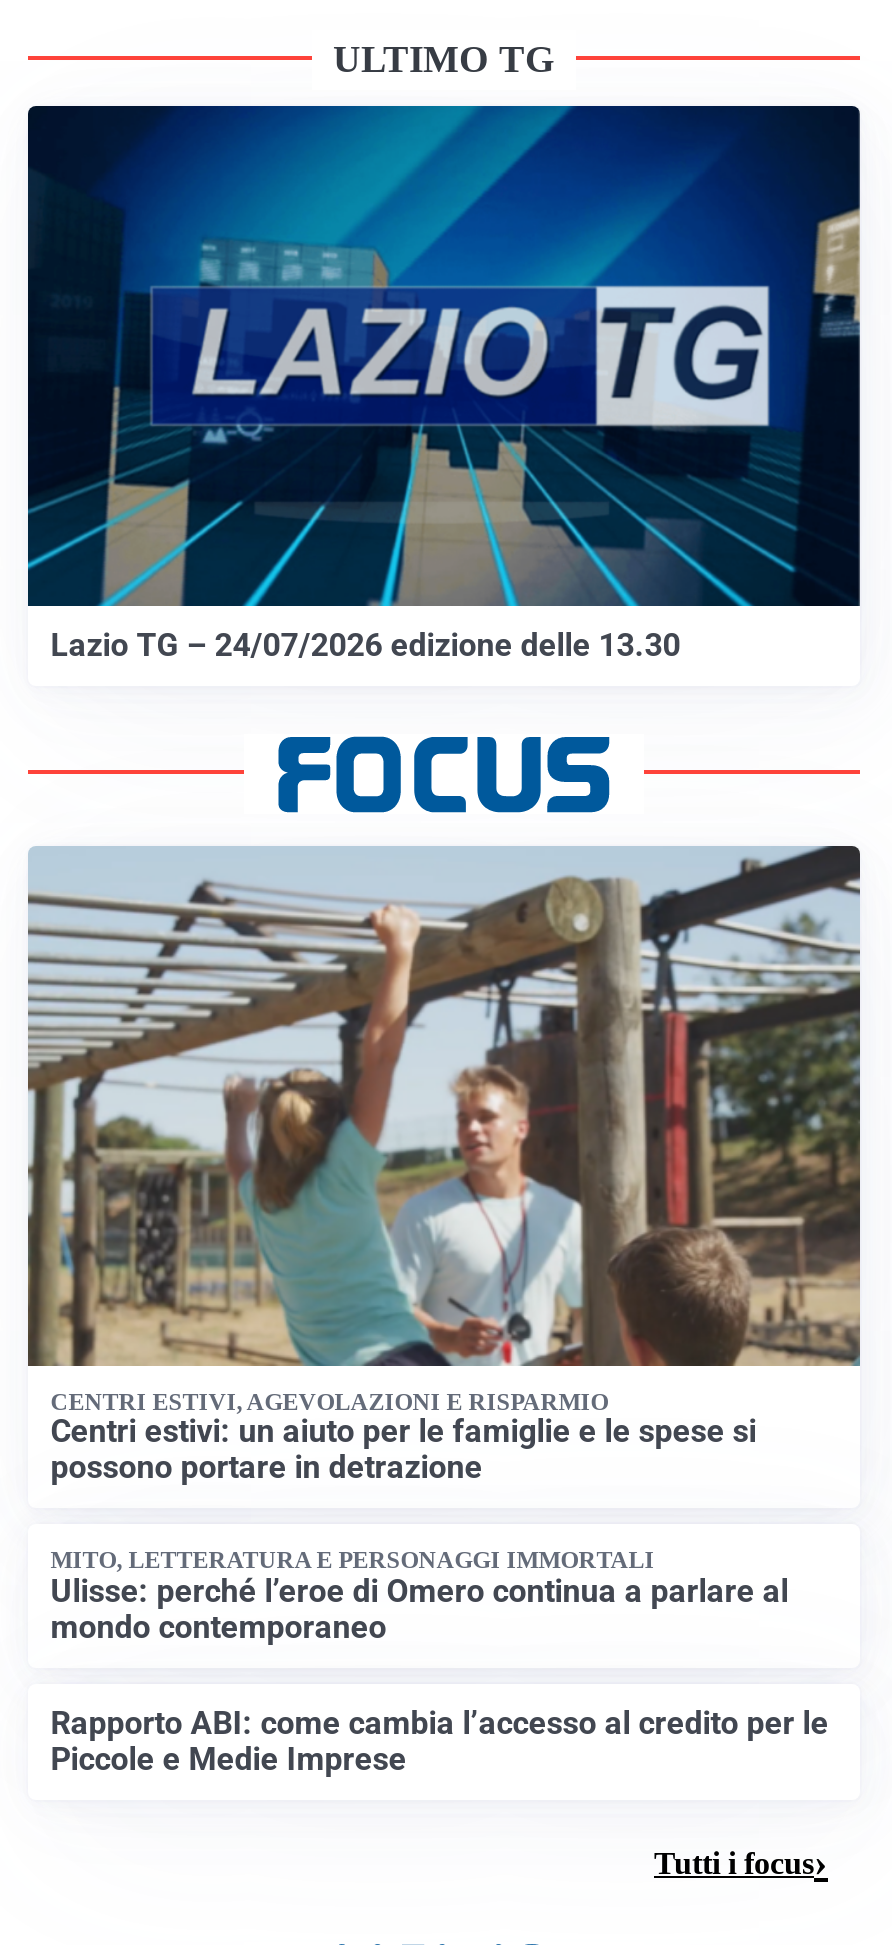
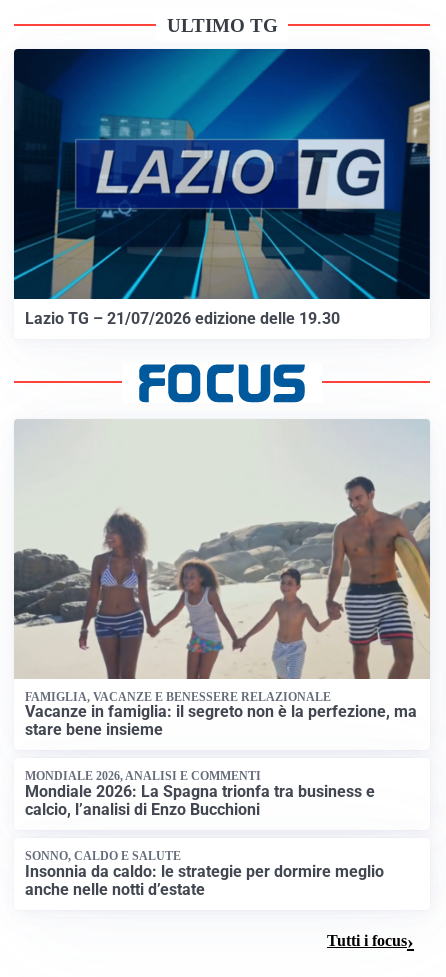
- Lazio TG – 24/07/2026 edizione delle 13.30
+ Lazio TG – 21/07/2026 edizione delle 19.30

- [image]
- CENTRI ESTIVI, AGEVOLAZIONI E RISPARMIO
- Centri estivi: un aiuto per le famiglie e le spese si
- possono portare in detrazione
+ [image]
+ FAMIGLIA, VACANZE E BENESSERE RELAZIONALE
+ Vacanze in famiglia: il segreto non è la perfezione, ma
+ stare bene insieme

- MITO, LETTERATURA E PERSONAGGI IMMORTALI
- Ulisse: perché l’eroe di Omero continua a parlare al
- mondo contemporaneo
+ MONDIALE 2026, ANALISI E COMMENTI
+ Mondiale 2026: La Spagna trionfa tra business e
+ calcio, l’analisi di Enzo Bucchioni

- Rapporto ABI: come cambia l’accesso al credito per le
- Piccole e Medie Imprese
+ SONNO, CALDO E SALUTE
+ Insonnia da caldo: le strategie per dormire meglio
+ anche nelle notti d’estate
